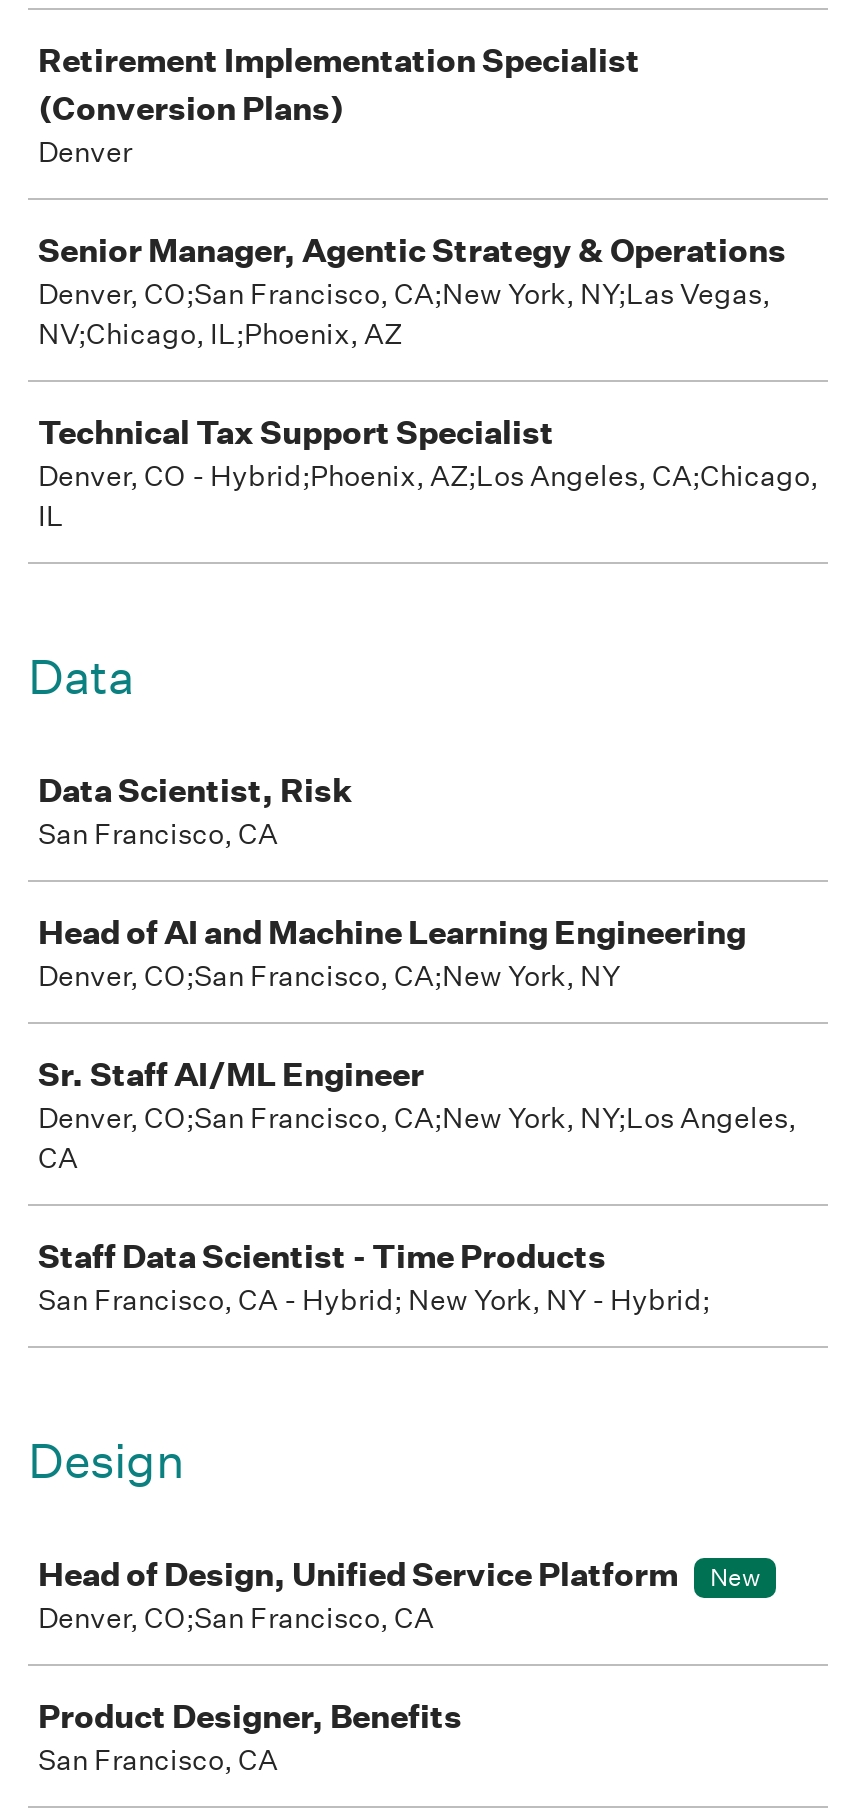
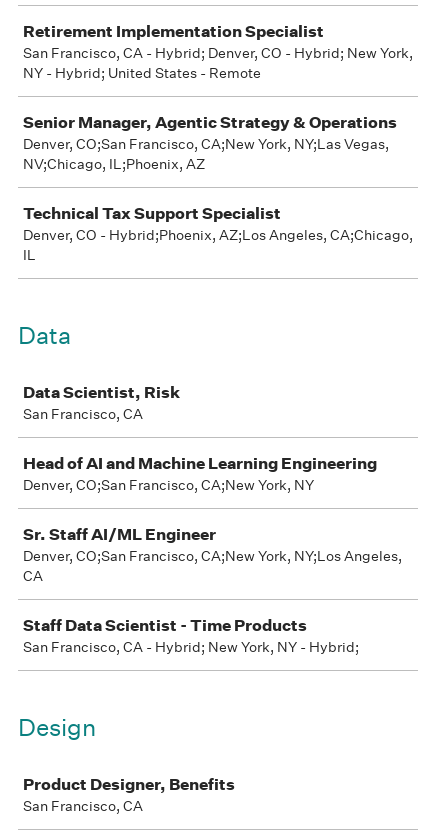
- (Conversion Plans)
- Denver
+ San Francisco, CA - Hybrid; Denver, CO - Hybrid; New York,
+ NY - Hybrid; United States - Remote

- Head of Design, Unified Service Platform
- New
- Denver, CO;San Francisco, CA
